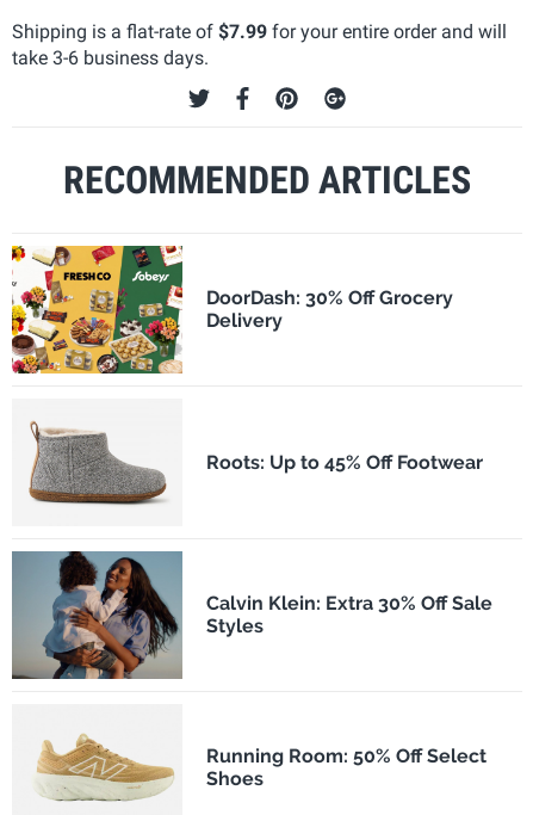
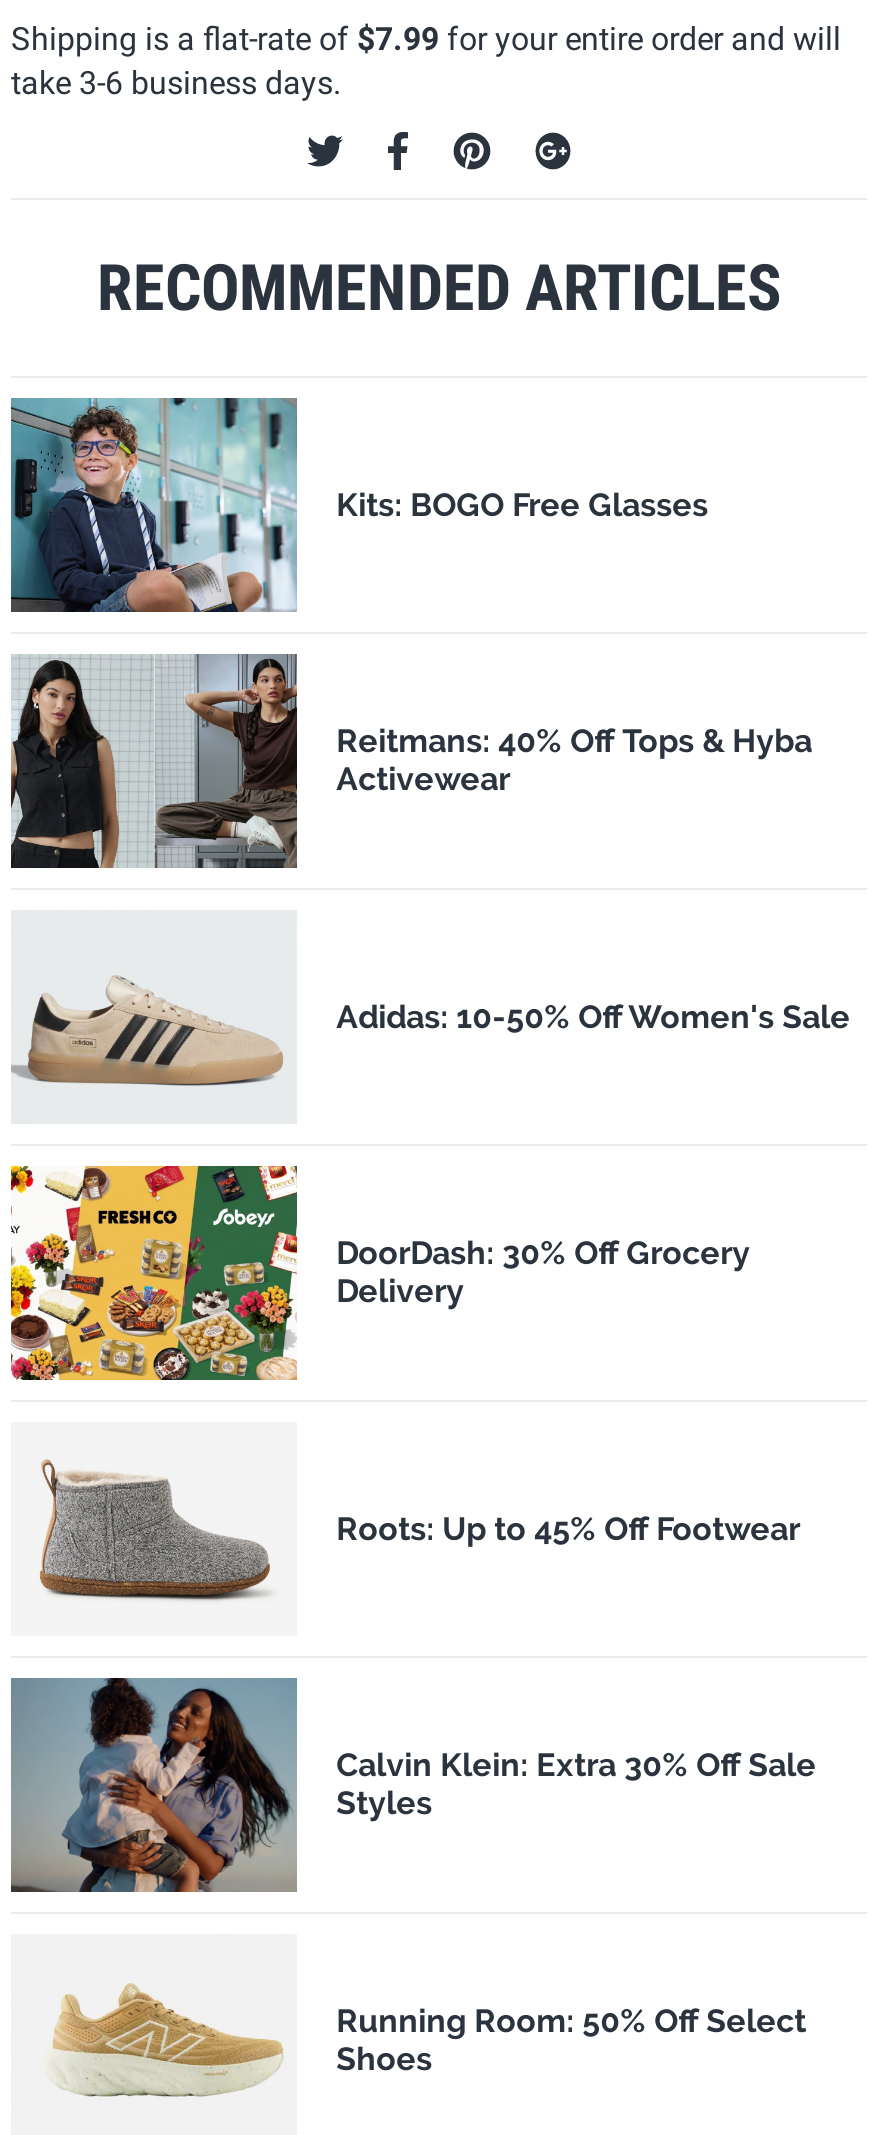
+ [image]
+ Kits: BOGO Free Glasses

+ [image]
+ Reitmans: 40% Off Tops & Hyba
+ Activewear

+ [image]
+ Adidas: 10-50% Off Women's Sale
